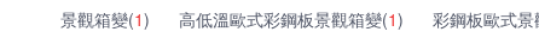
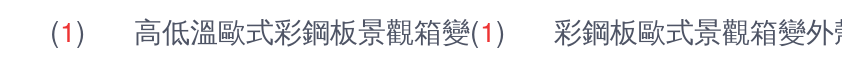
- 景觀箱變(1)
+ (1)
